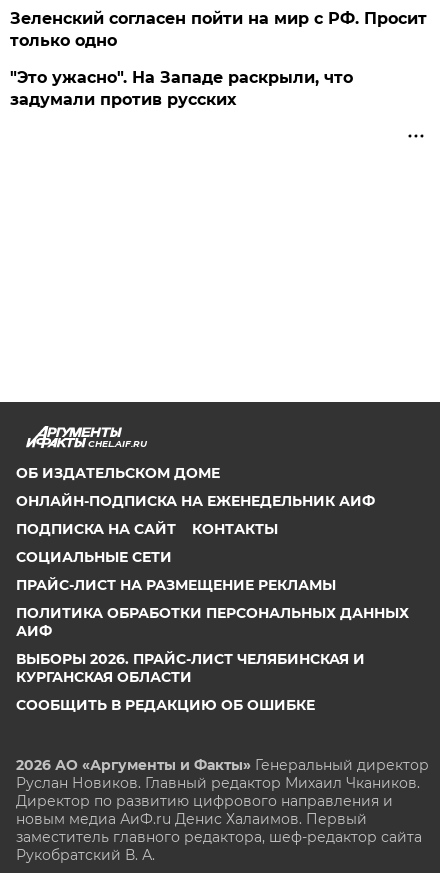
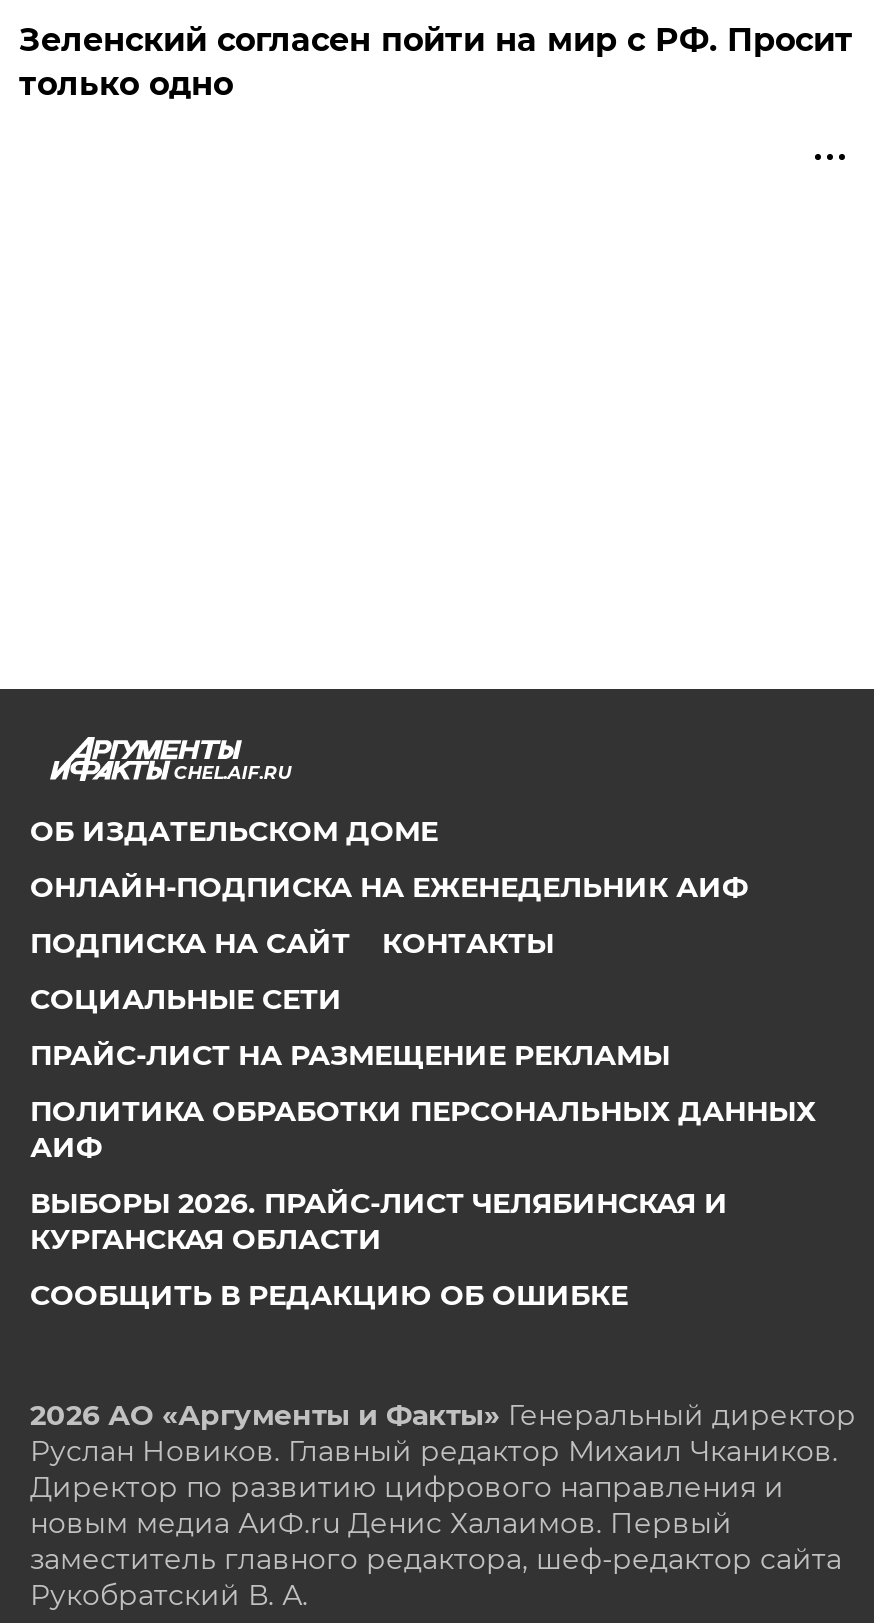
- "Это ужасно". На Западе раскрыли, что
- задумали против русских
